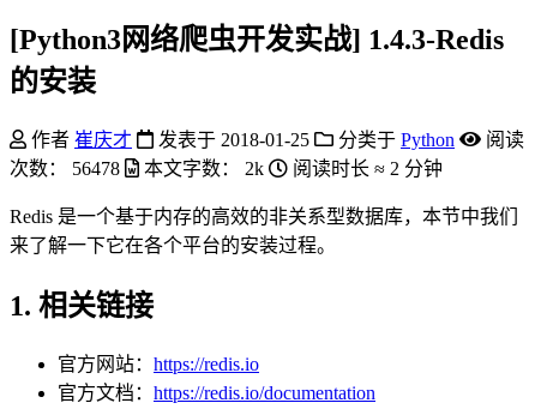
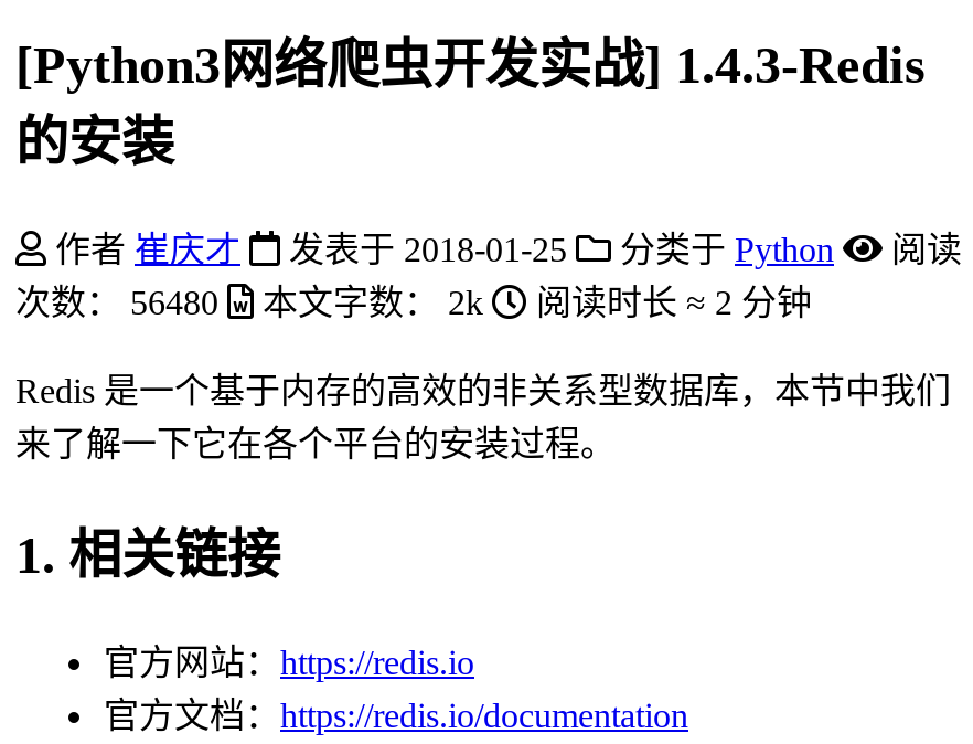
- 次数： 56478
+ 次数： 56480
